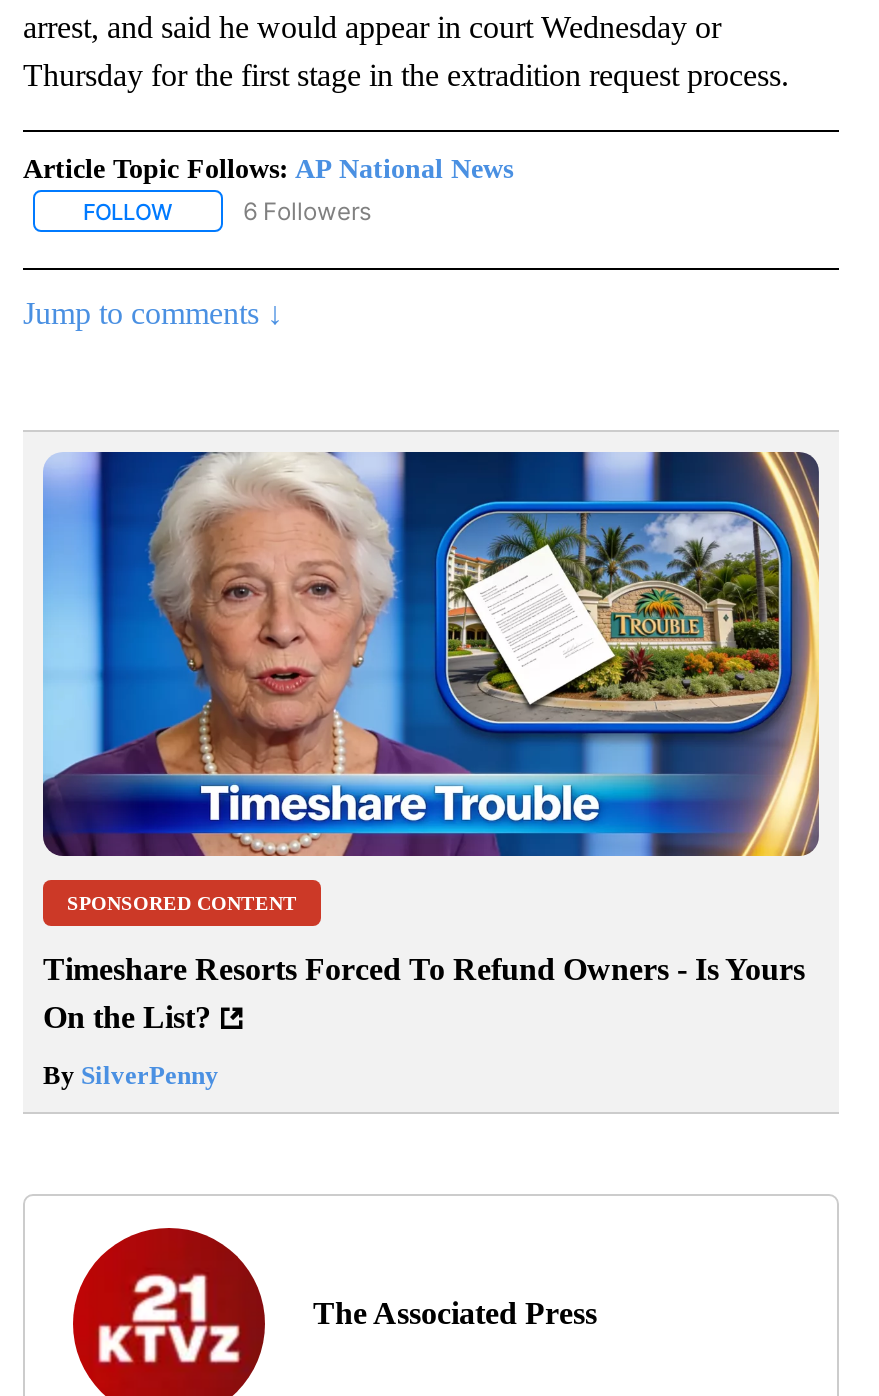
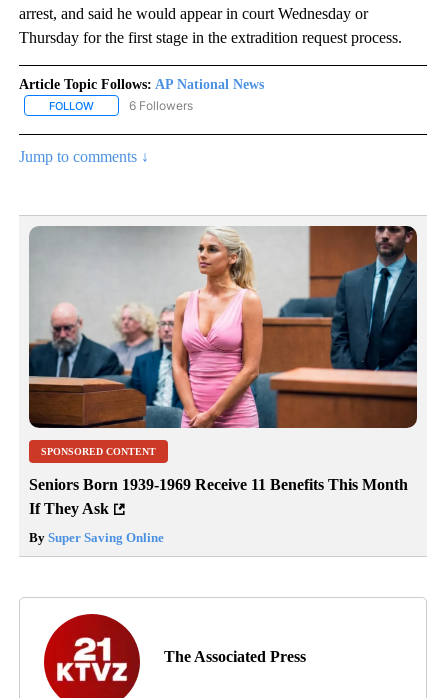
- [image]
+ [image]

- Timeshare Resorts Forced To Refund Owners - Is Yours
- On the List?
+ Seniors Born 1939-1969 Receive 11 Benefits This Month
+ If They Ask

- By SilverPenny
+ By Super Saving Online
